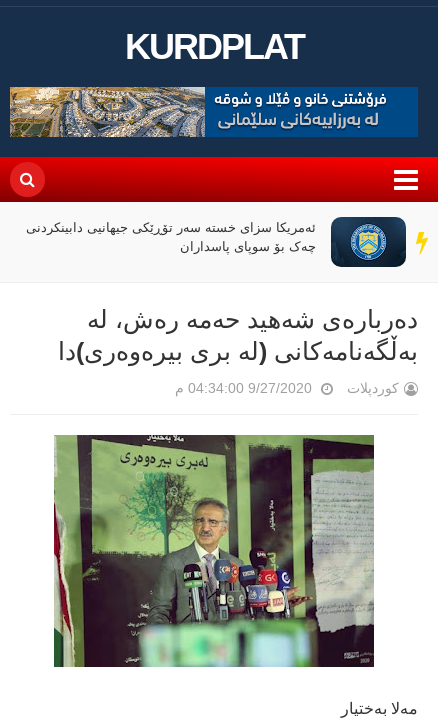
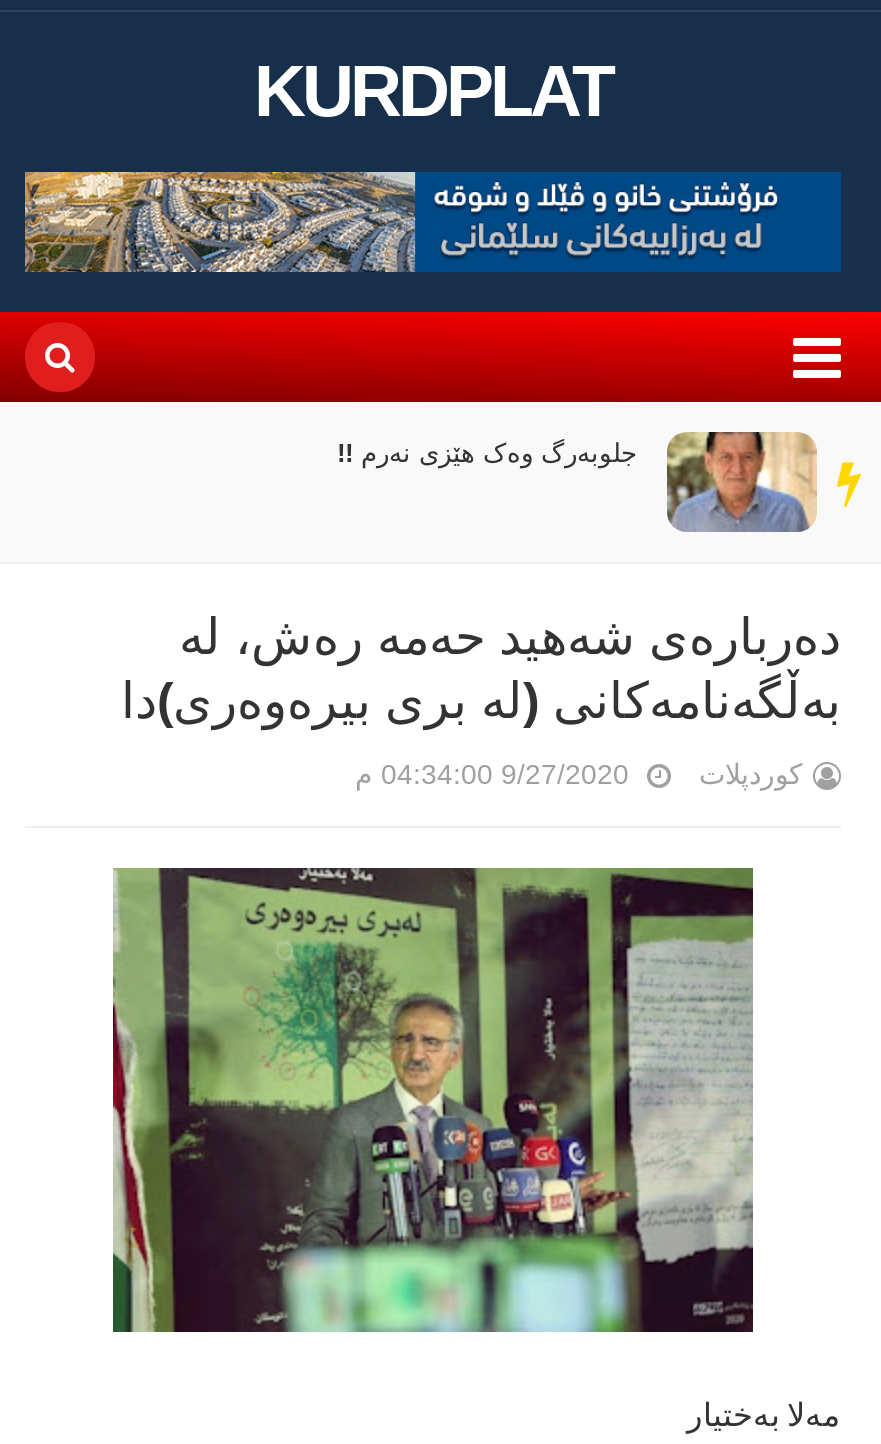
- [image]
- ئەمریکا سزای خستە سەر تۆڕێکی جیهانیی دابینکردنی
- چەک بۆ سوپای پاسداران
+ [image]
+ جلوبەرگ وەک هێزی نەرم !!
